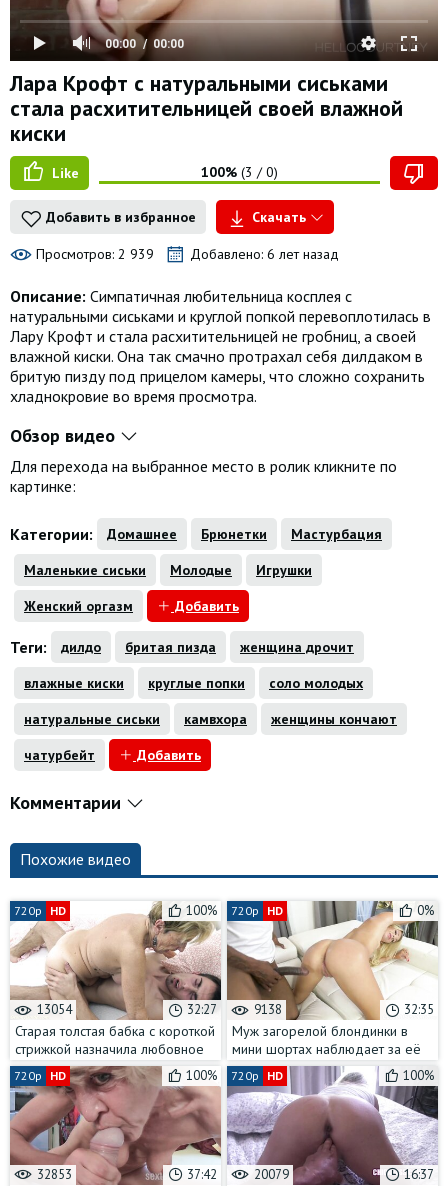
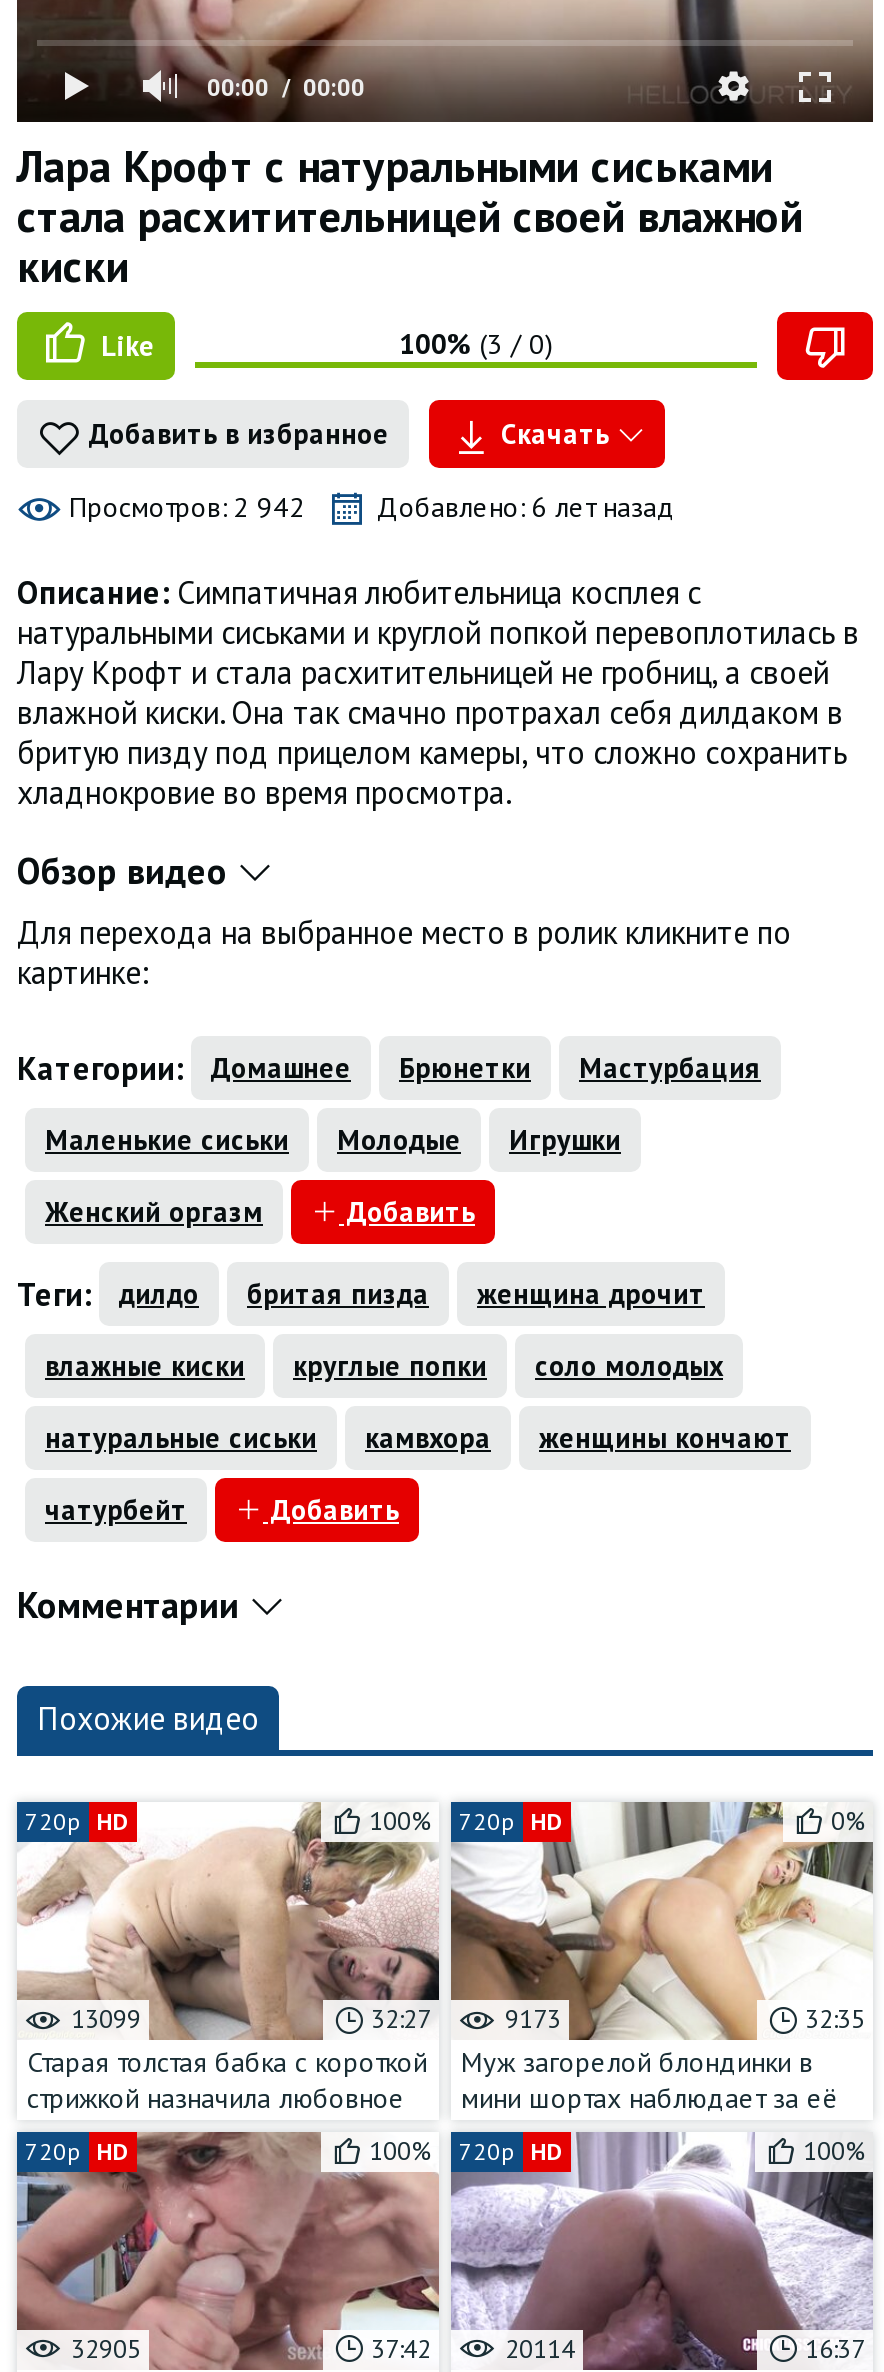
- Просмотров: 2 939 Добавлено: 6 лет назад
+ Просмотров: 2 942 Добавлено: 6 лет назад

- 13054
+ 13099

- 32:27 9138
+ 32:27 9173

- 32853
+ 32905

- 37:42 20079
+ 37:42 20114
